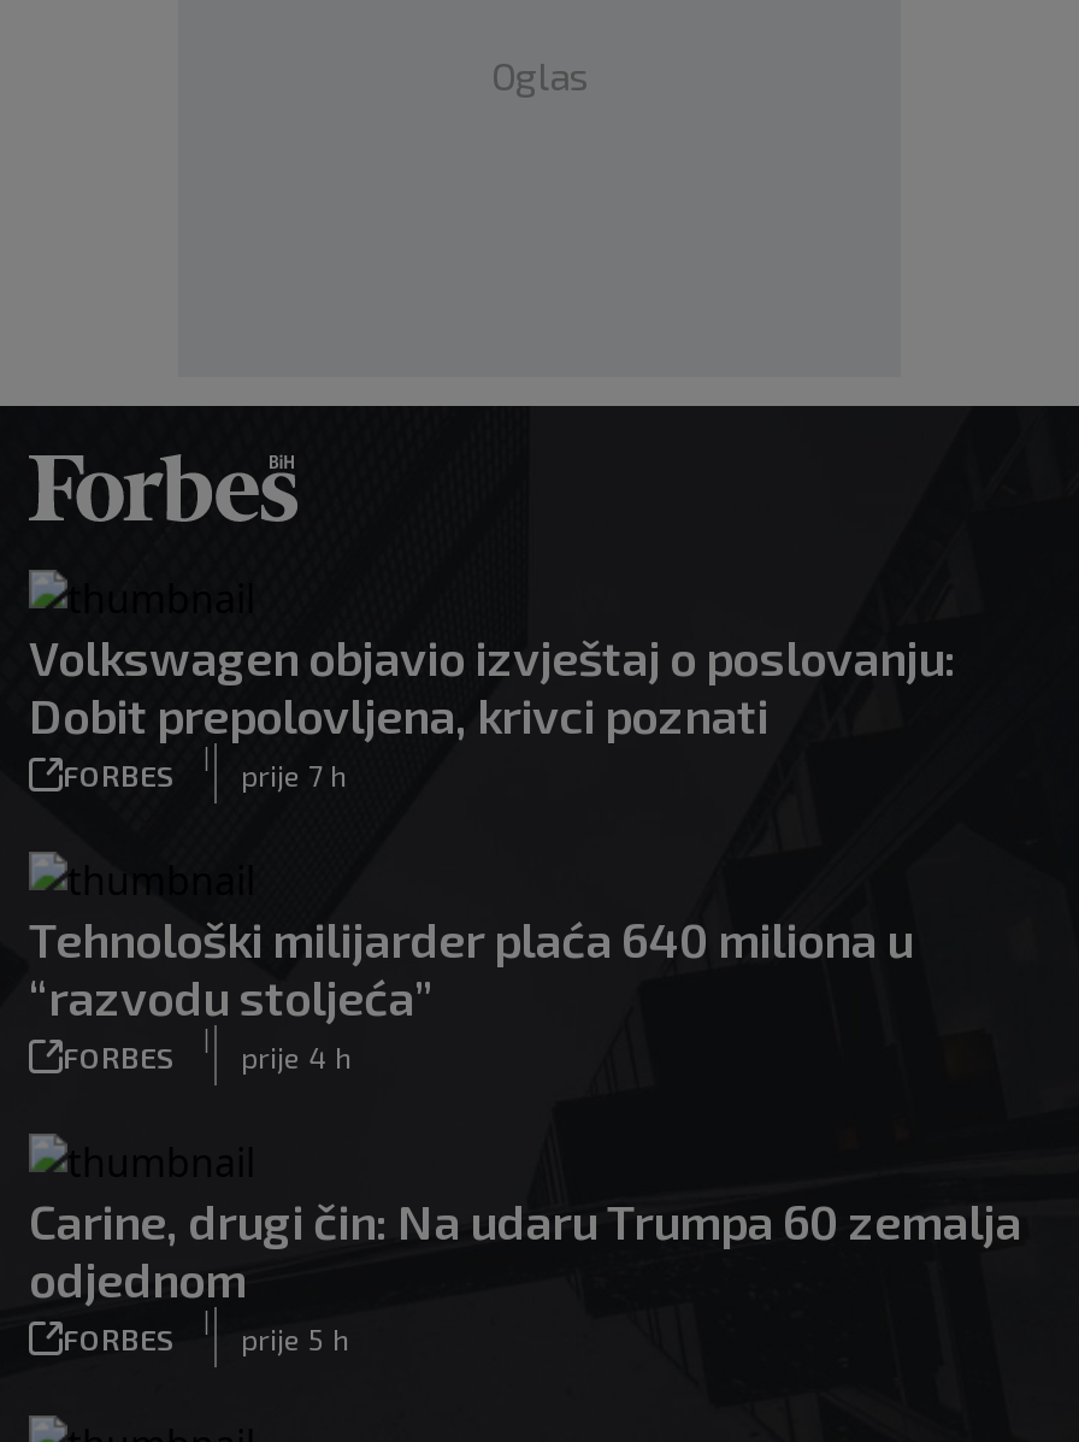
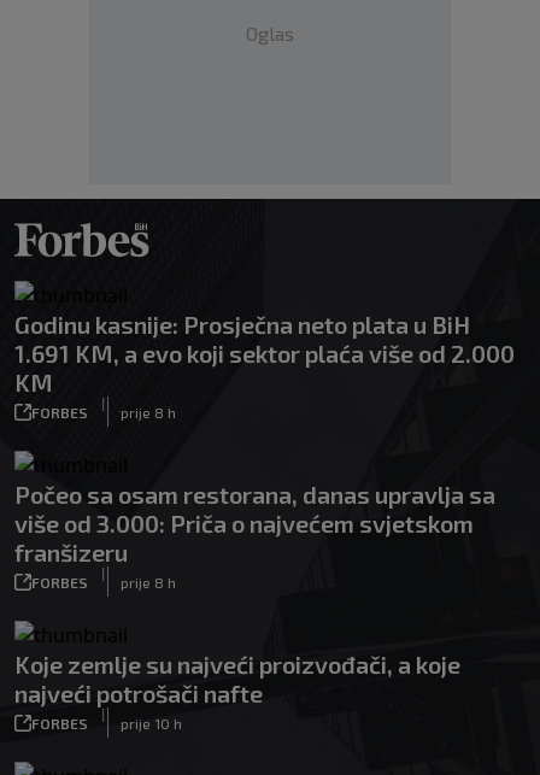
- Volkswagen objavio izvještaj o poslovanju:
- Dobit prepolovljena, krivci poznati
+ Godinu kasnije: Prosječna neto plata u BiH
+ 1.691 KM, a evo koji sektor plaća više od 2.000
+ KM

- FORBES prije 7 h
+ FORBES prije 8 h

- Tehnološki milijarder plaća 640 miliona u
- “razvodu stoljeća”
+ Počeo sa osam restorana, danas upravlja sa
+ više od 3.000: Priča o najvećem svjetskom
+ franšizeru

- FORBES prije 4 h
+ FORBES prije 8 h

- Carine, drugi čin: Na udaru Trumpa 60 zemalja
- odjednom
+ Koje zemlje su najveći proizvođači, a koje
+ najveći potrošači nafte

- FORBES prije 5 h
+ FORBES prije 10 h
